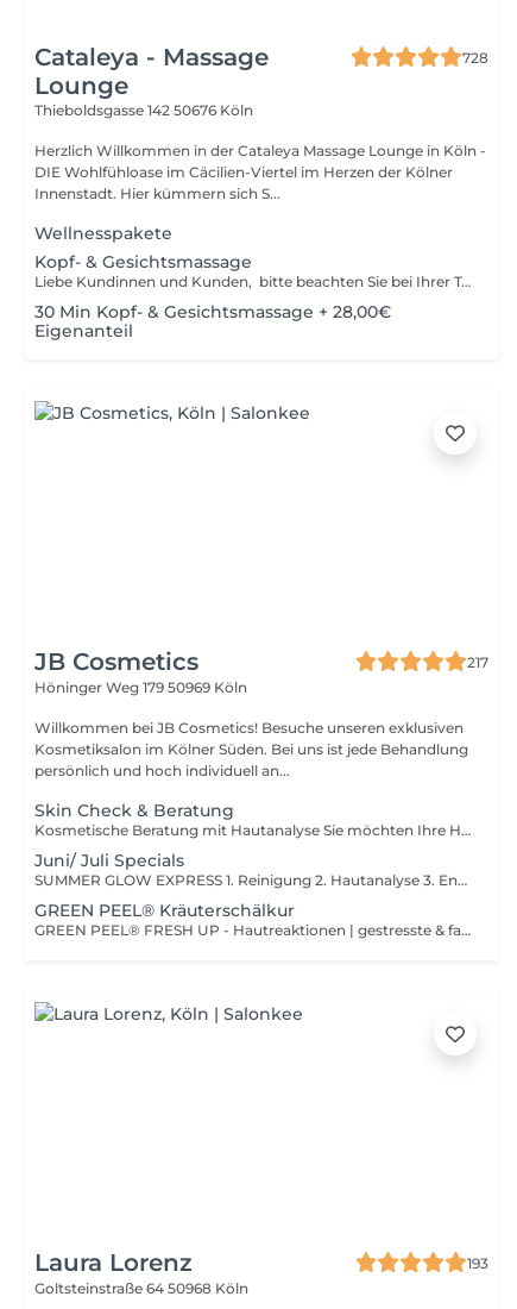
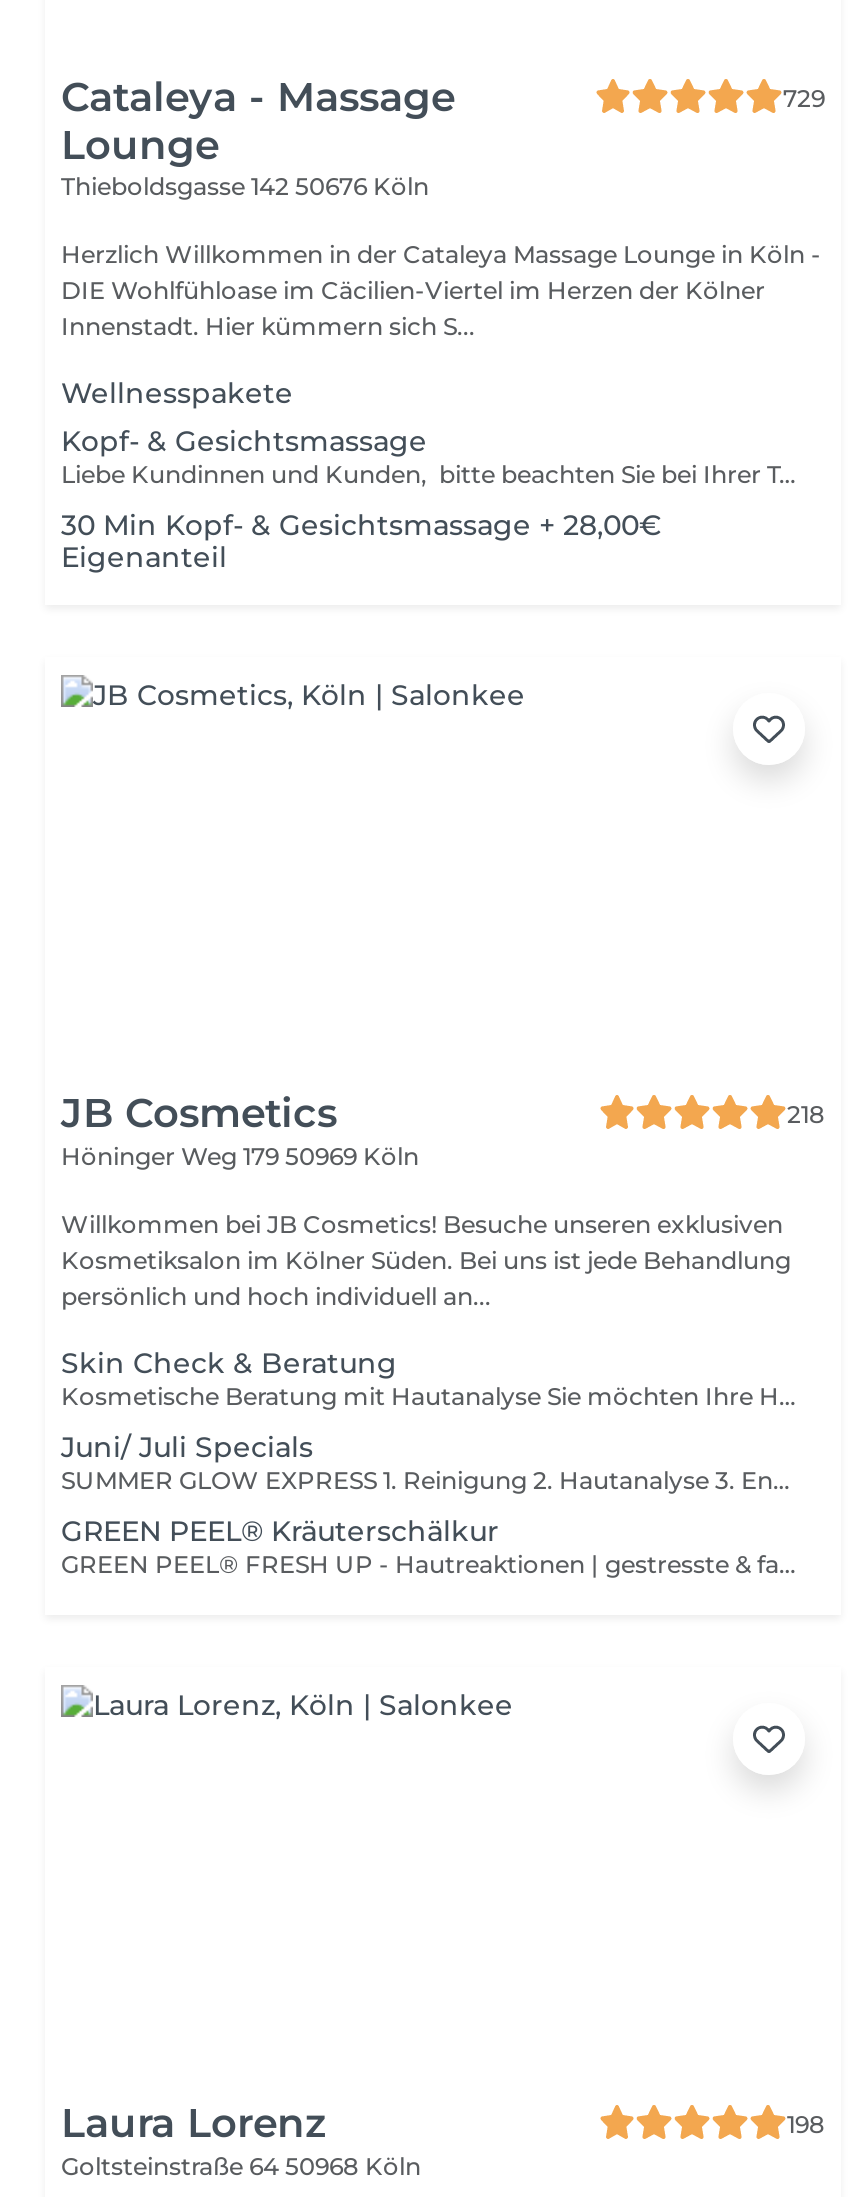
- 728
+ 729

- 217
+ 218

- 193
+ 198
